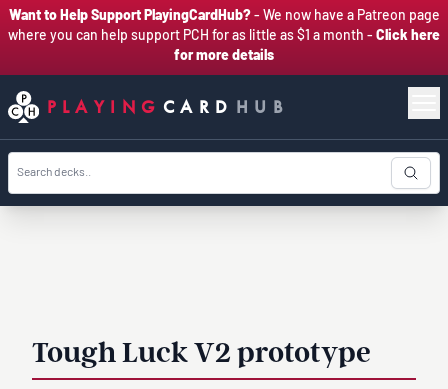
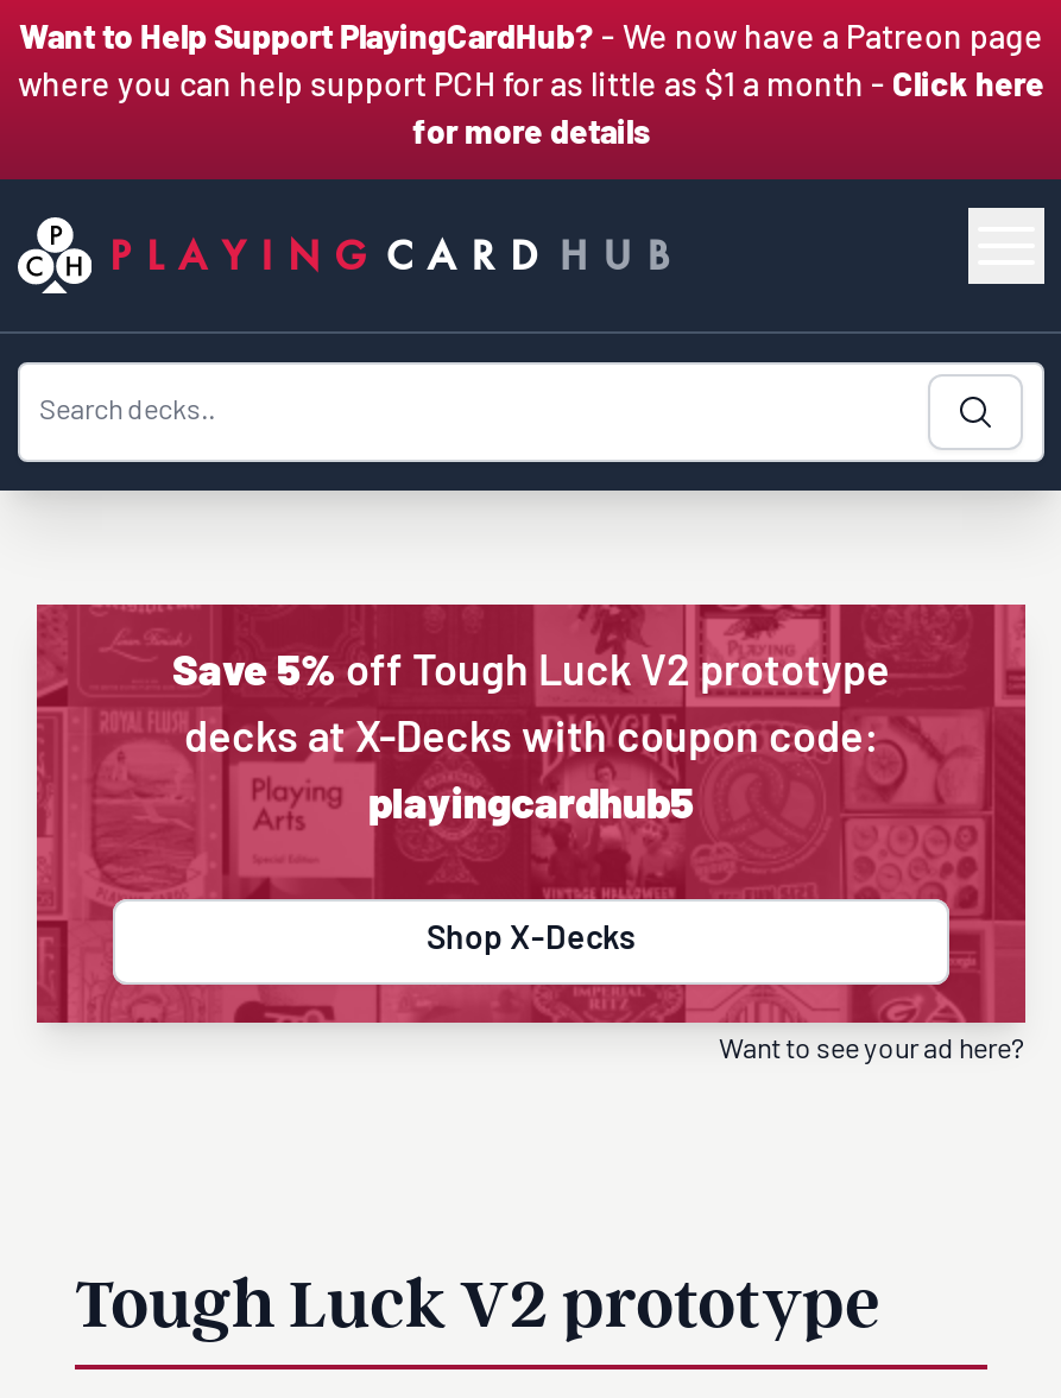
+ [image]
+ Save 5% off Tough Luck V2 prototype
+ decks at X-Decks with coupon code:
+ playingcardhub5
+ Shop X-Decks
+ Want to see your ad here?
